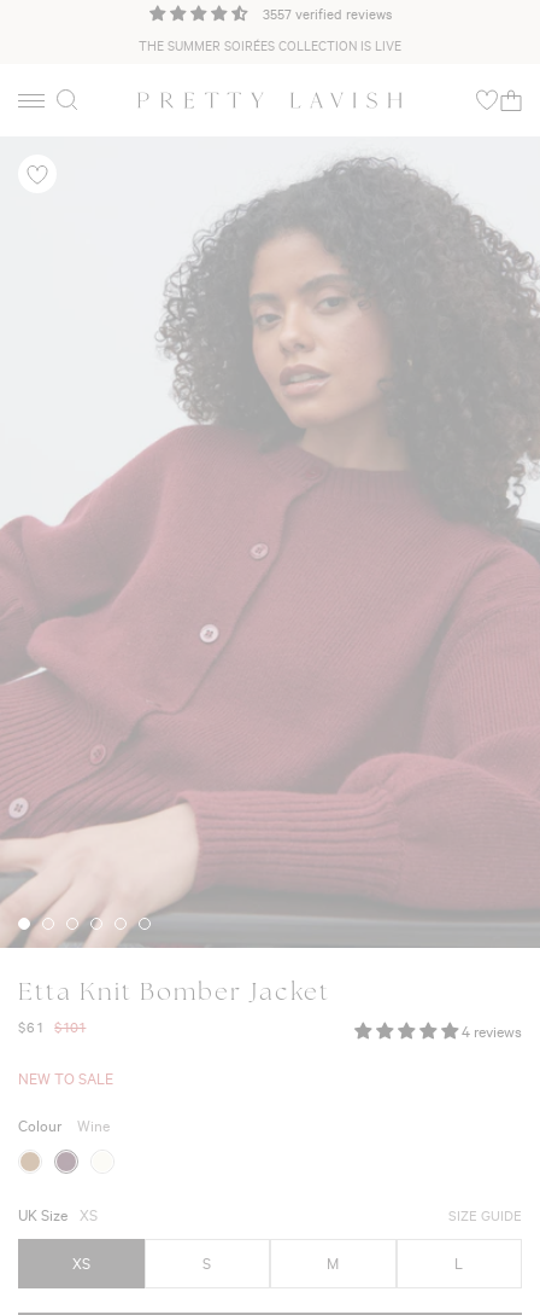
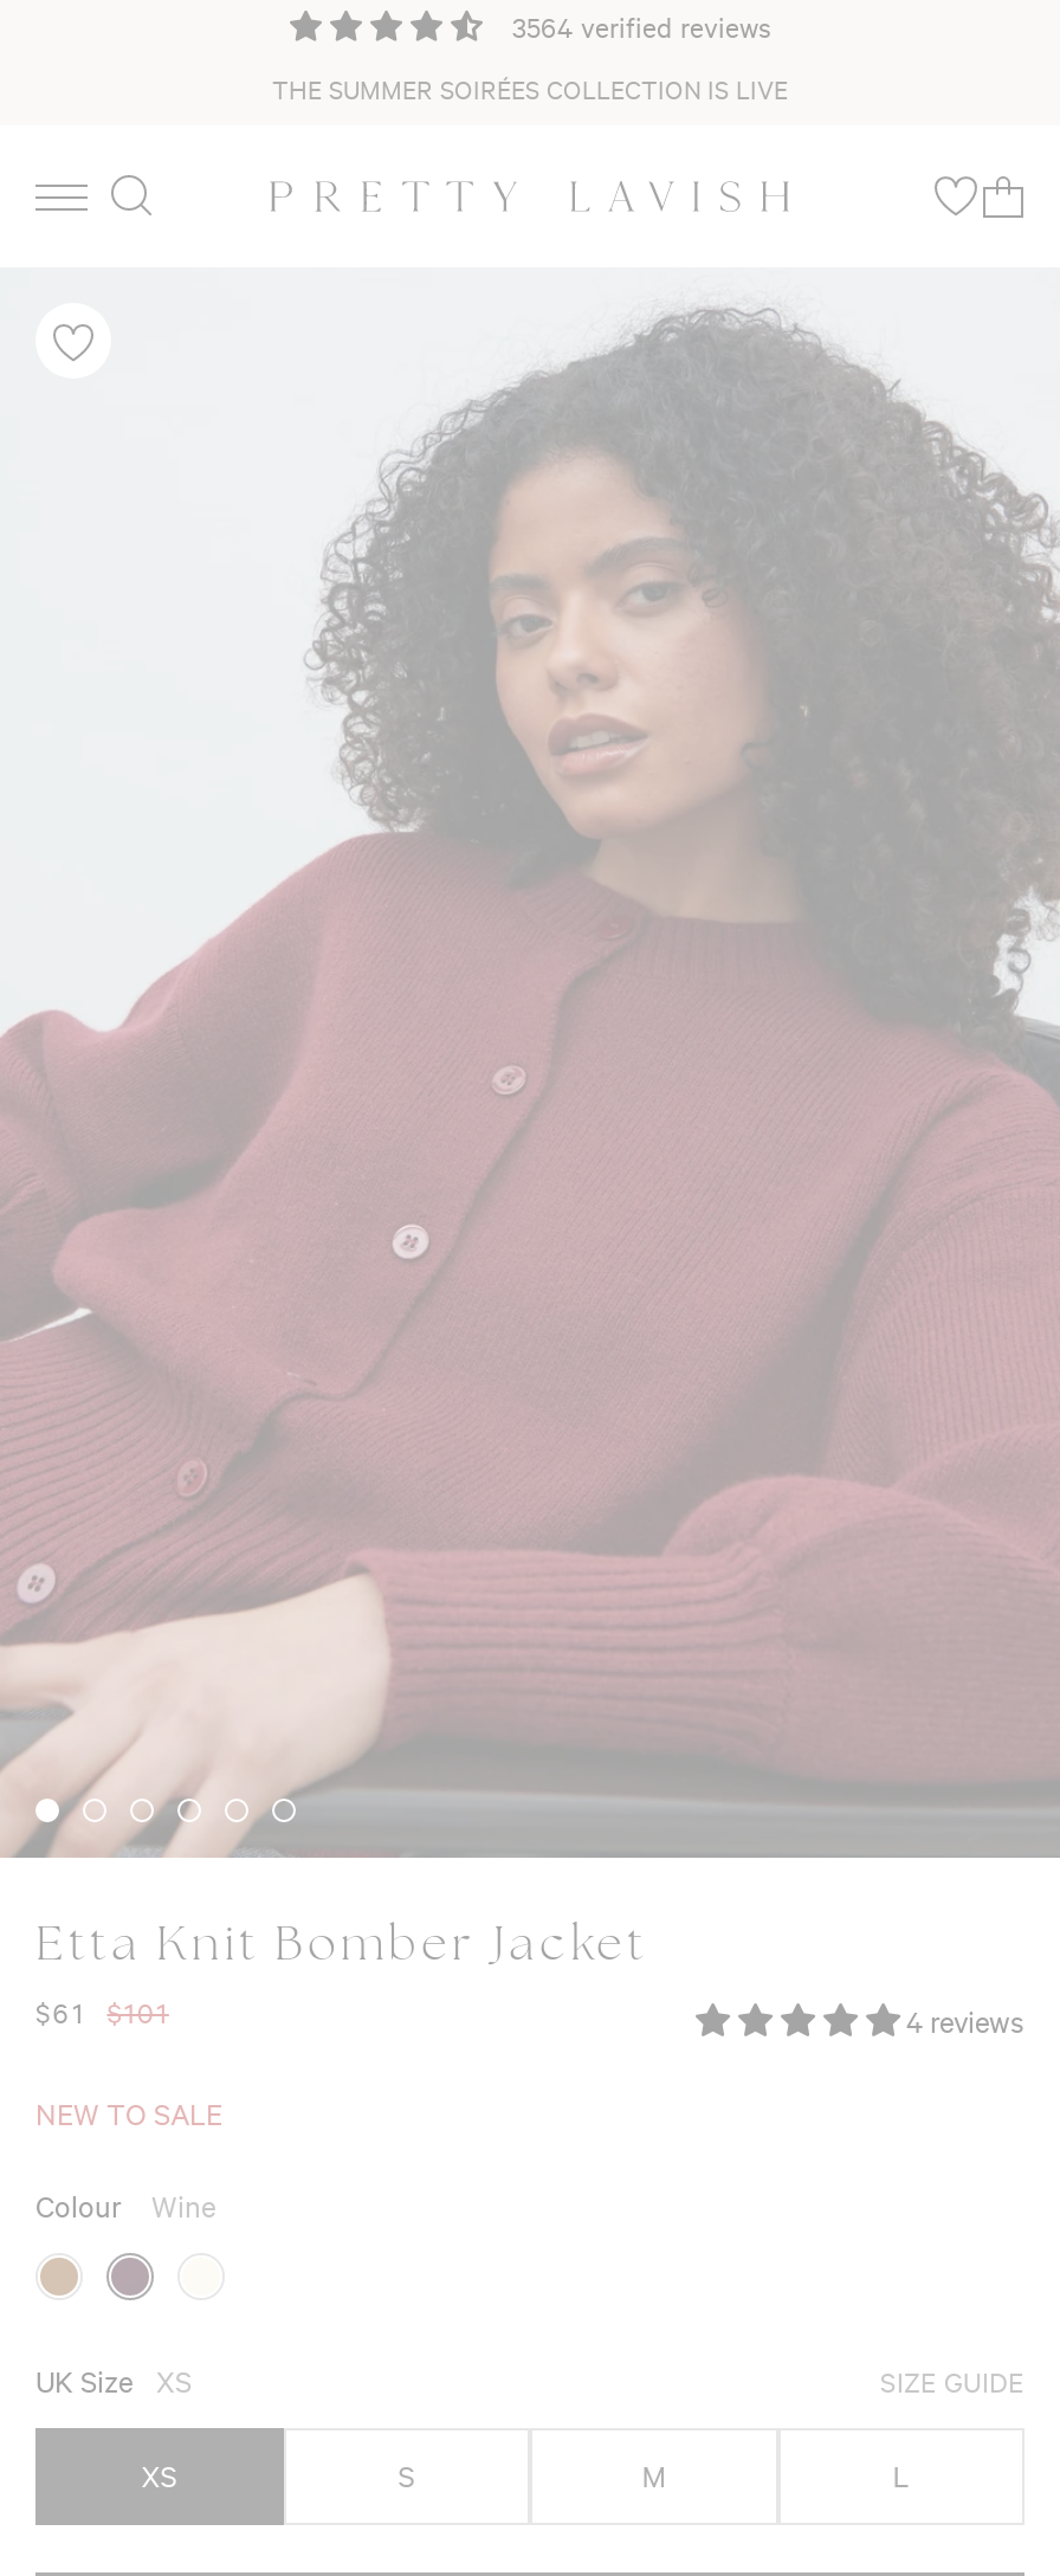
- 3557 verified reviews
+ 3564 verified reviews
